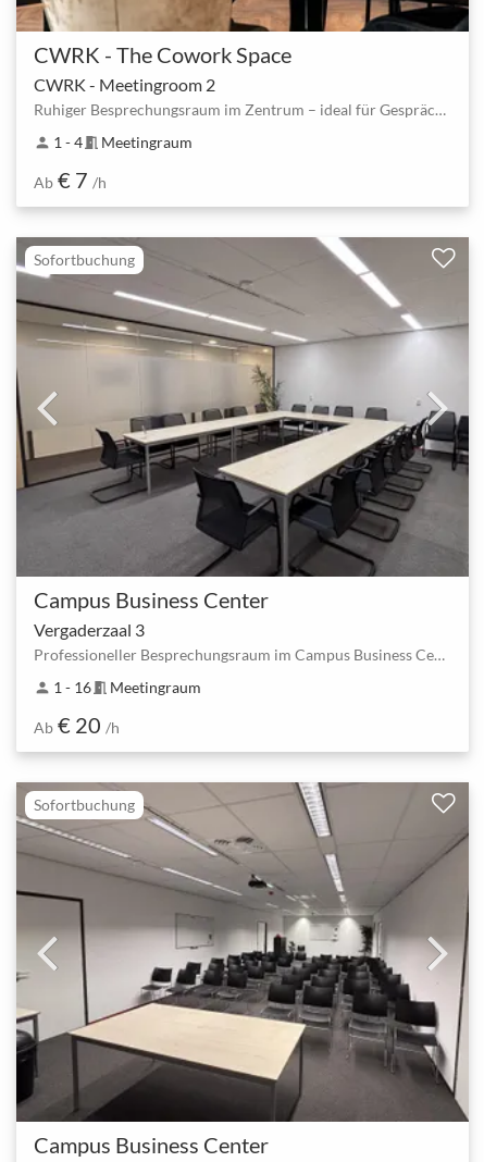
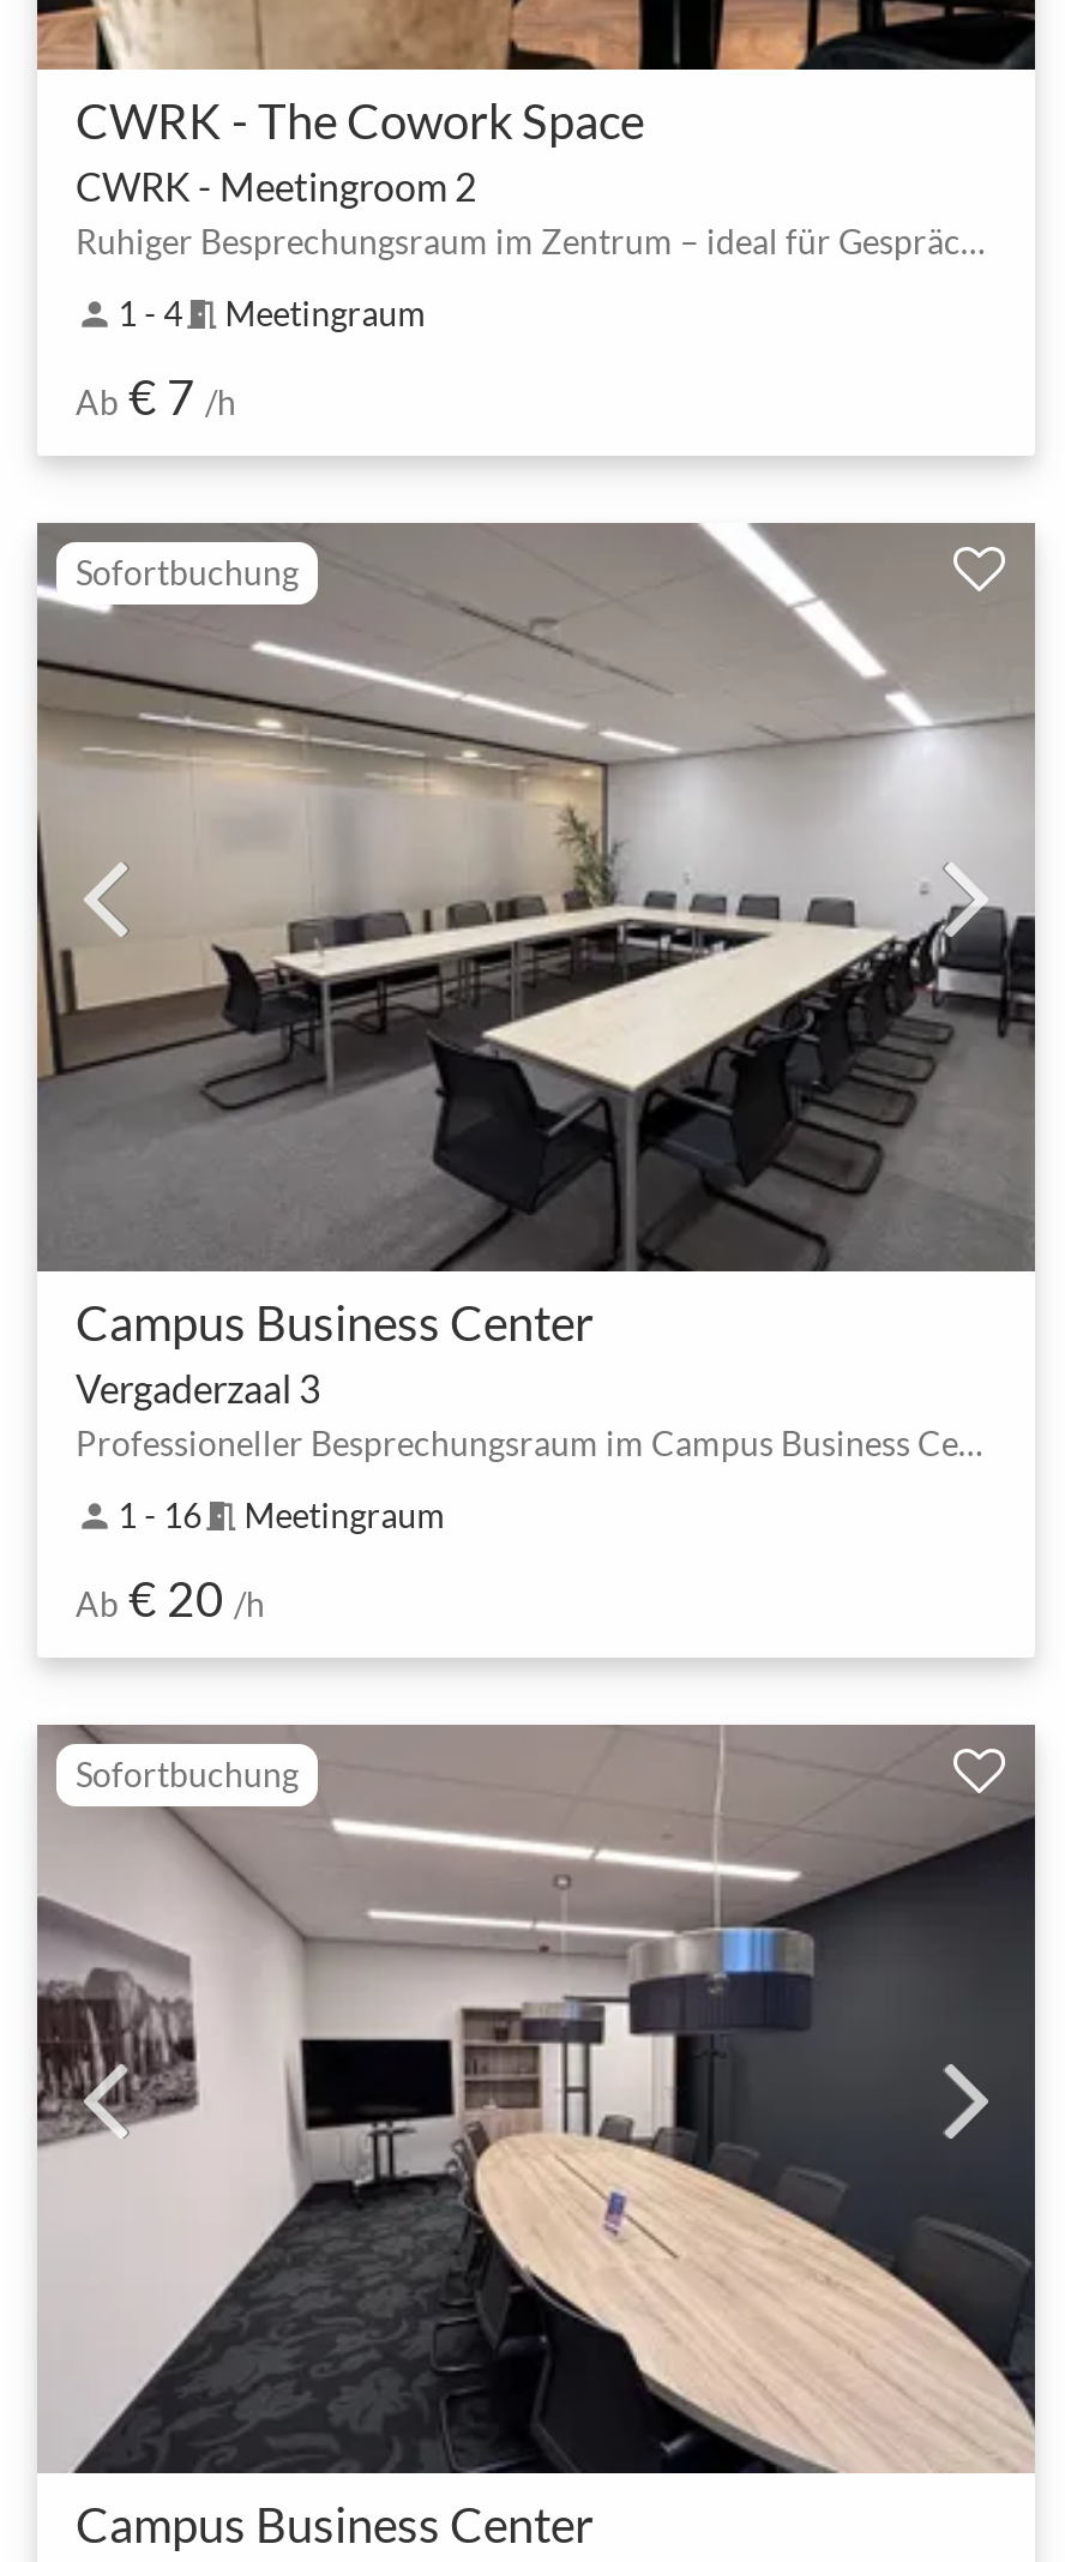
- [image]
+ [image]
